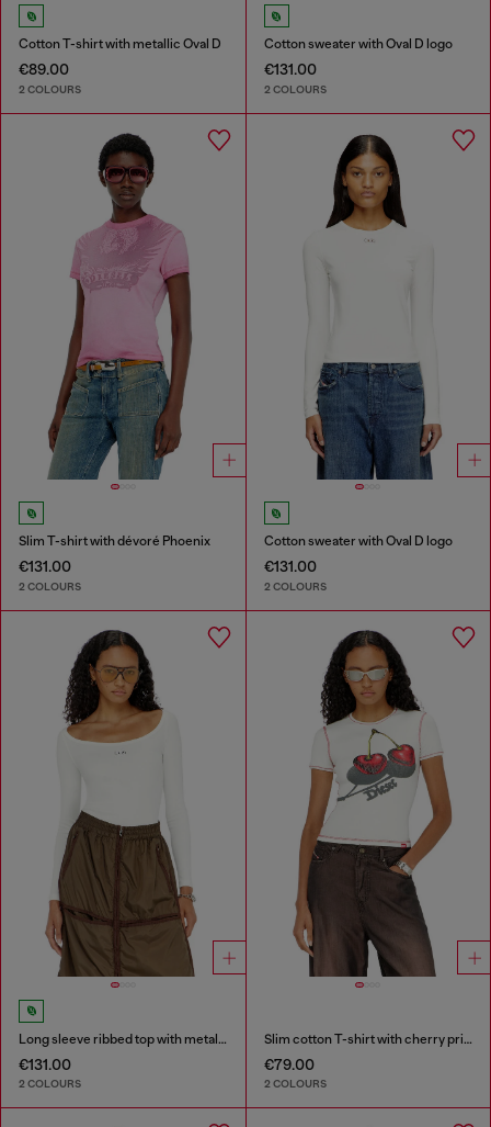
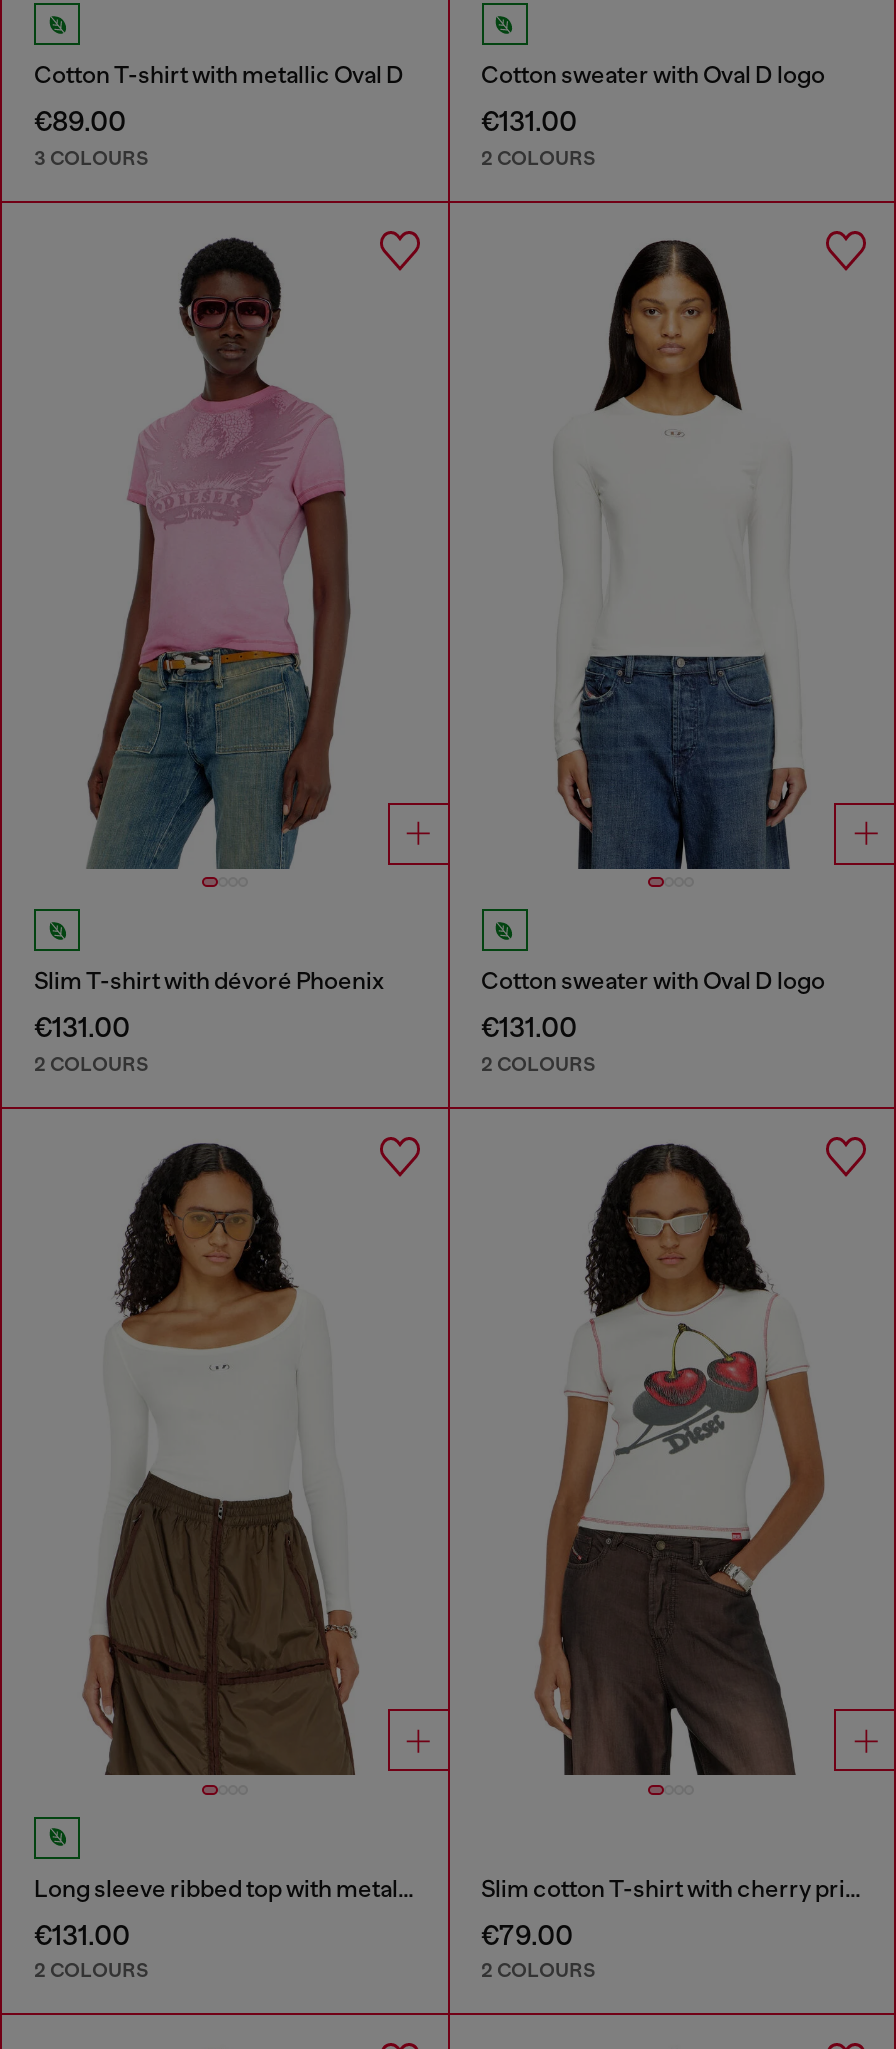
- 2 COLOURS
+ 3 COLOURS
